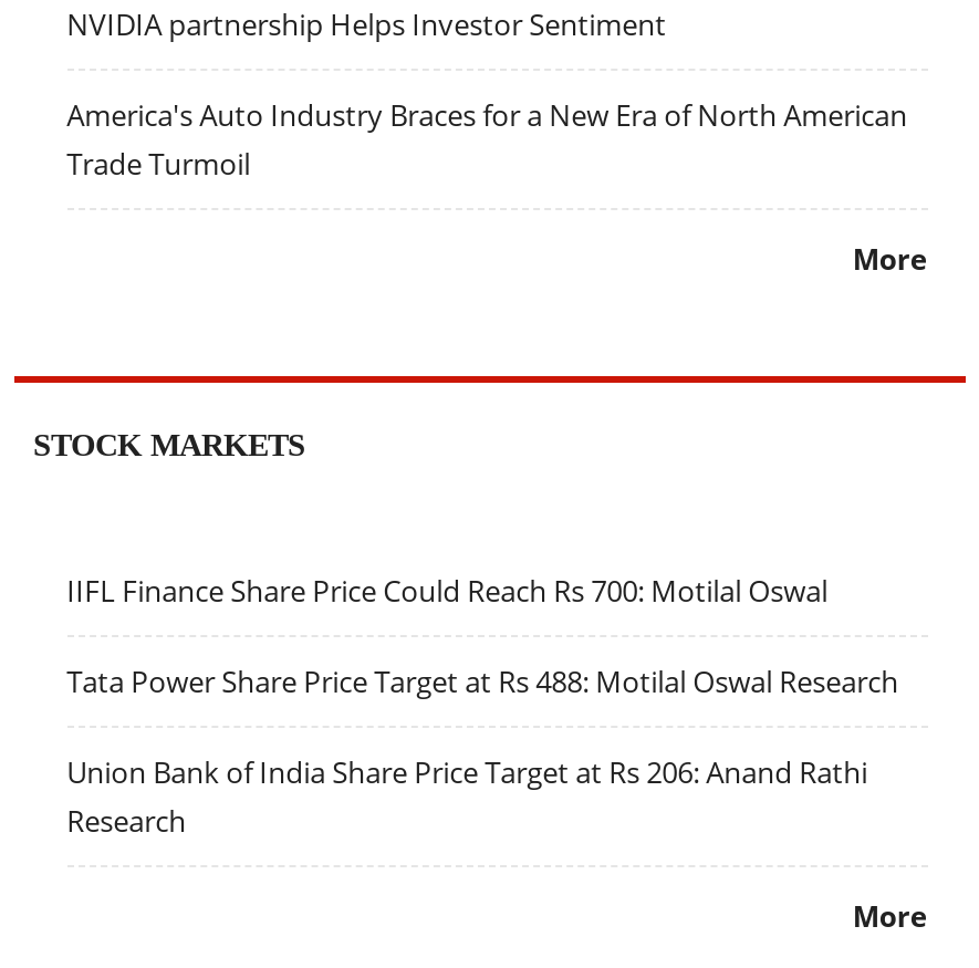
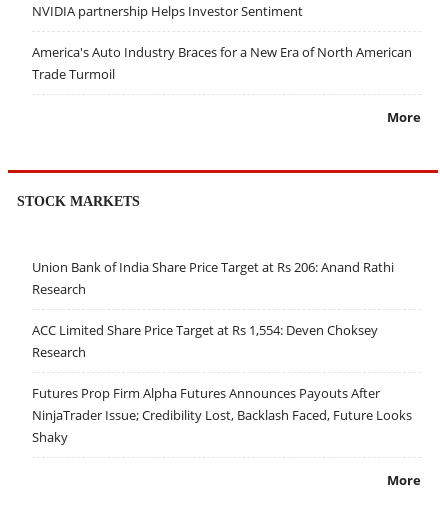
- IIFL Finance Share Price Could Reach Rs 700: Motilal Oswal
- Tata Power Share Price Target at Rs 488: Motilal Oswal Research

moved up: Union Bank of India Share Price Target at Rs 206: Anand Rathi | Research

+ ACC Limited Share Price Target at Rs 1,554: Deven Choksey
+ Research
+ Futures Prop Firm Alpha Futures Announces Payouts After
+ NinjaTrader Issue; Credibility Lost, Backlash Faced, Future Looks
+ Shaky
